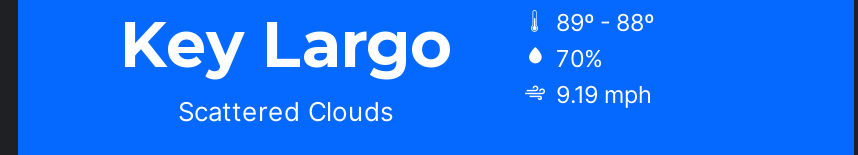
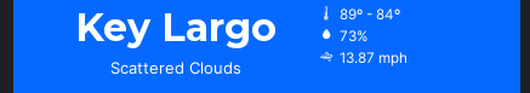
- 89º - 88º
+ 89º - 84º

- 70%
+ 73%

- 9.19 mph
+ 13.87 mph
